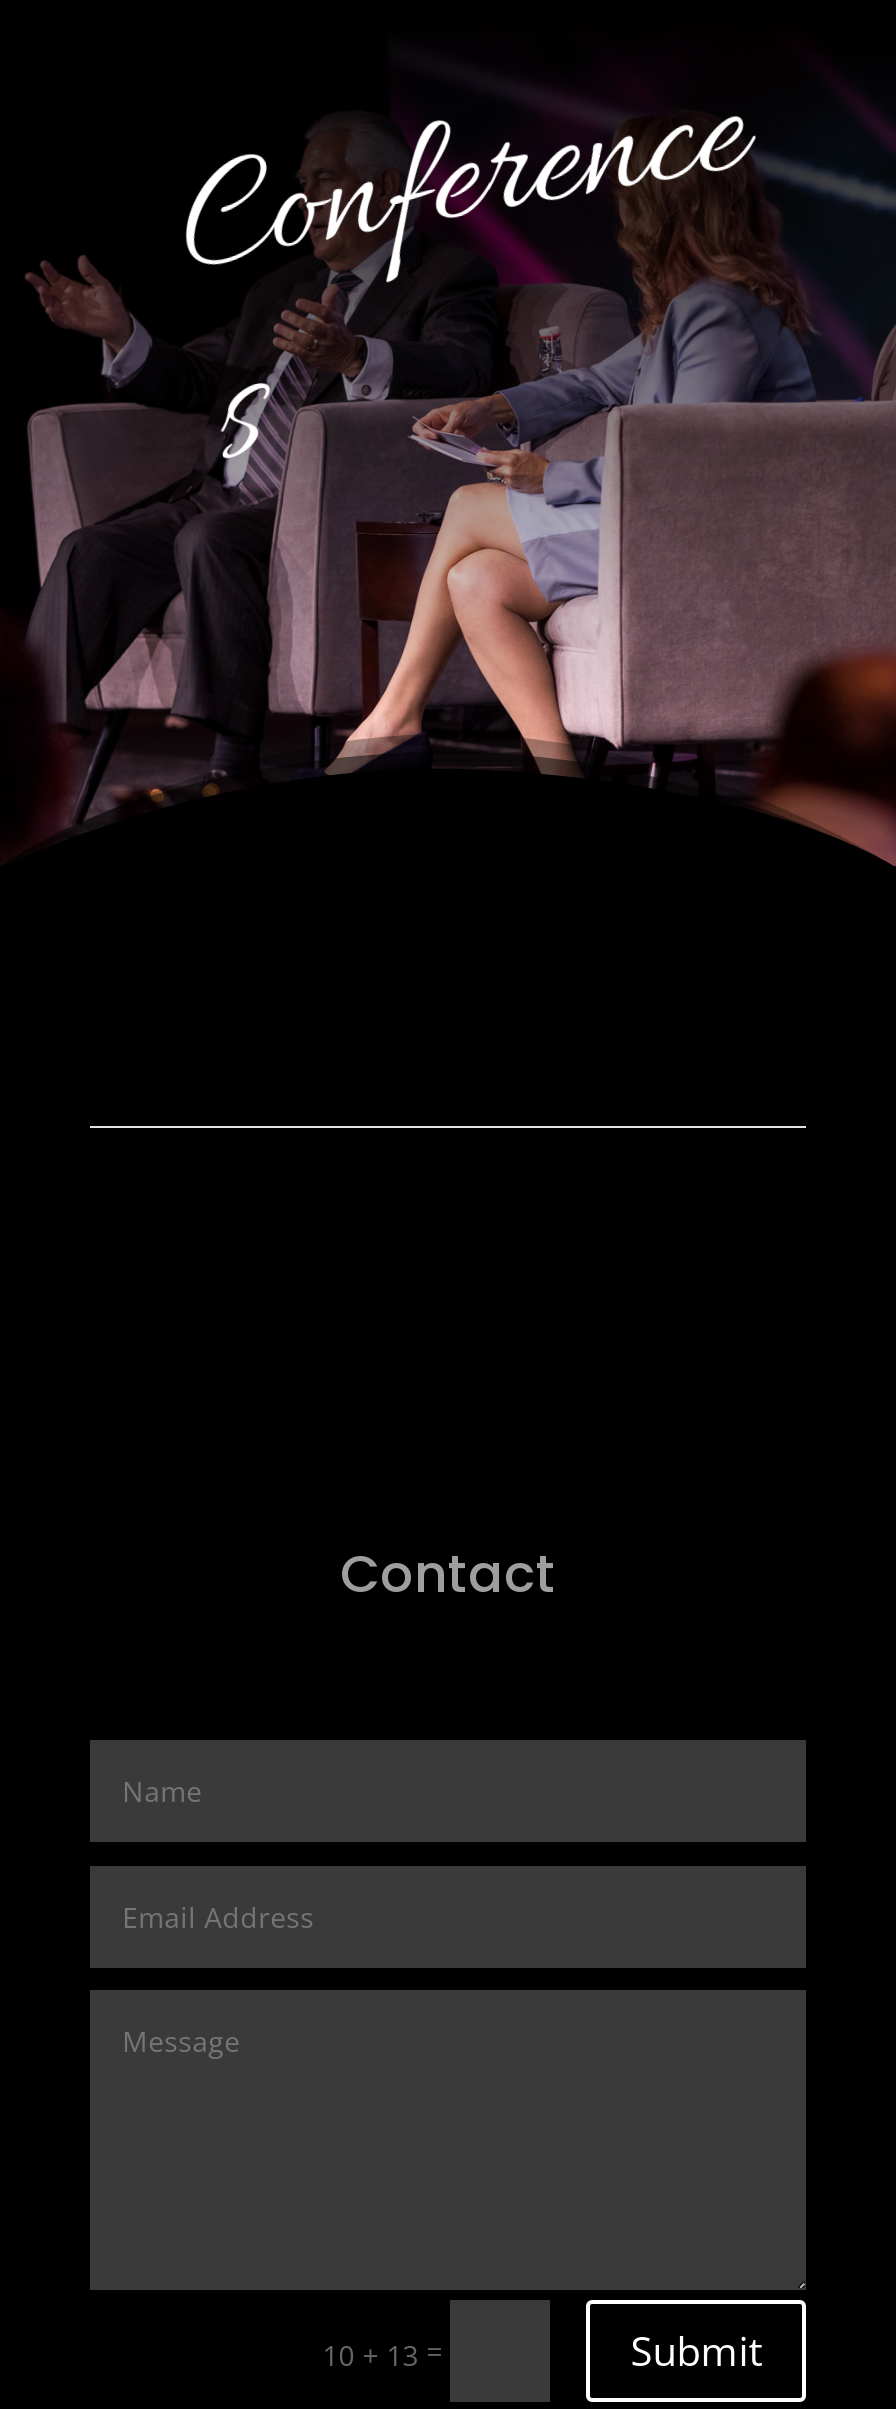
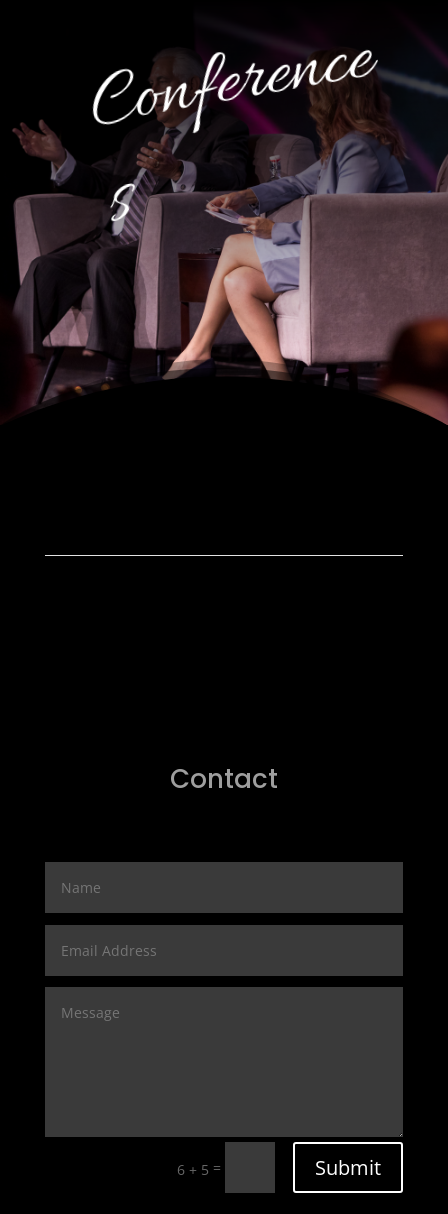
- 10 + 13 =
+ 6 + 5 =
